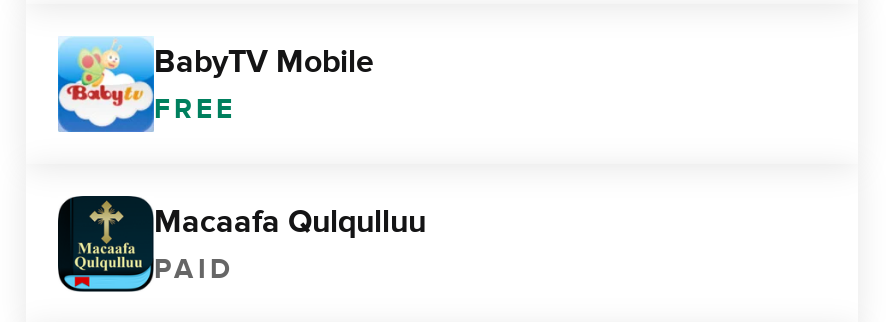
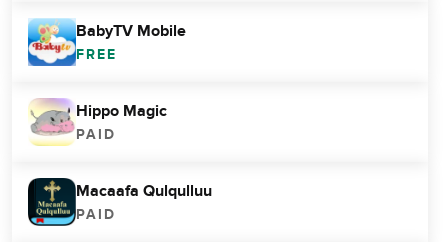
+ [image]
+ Hippo Magic
+ PAID
